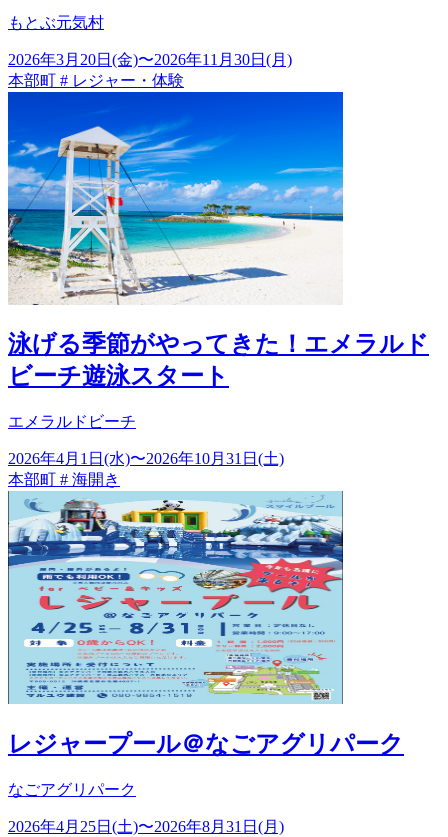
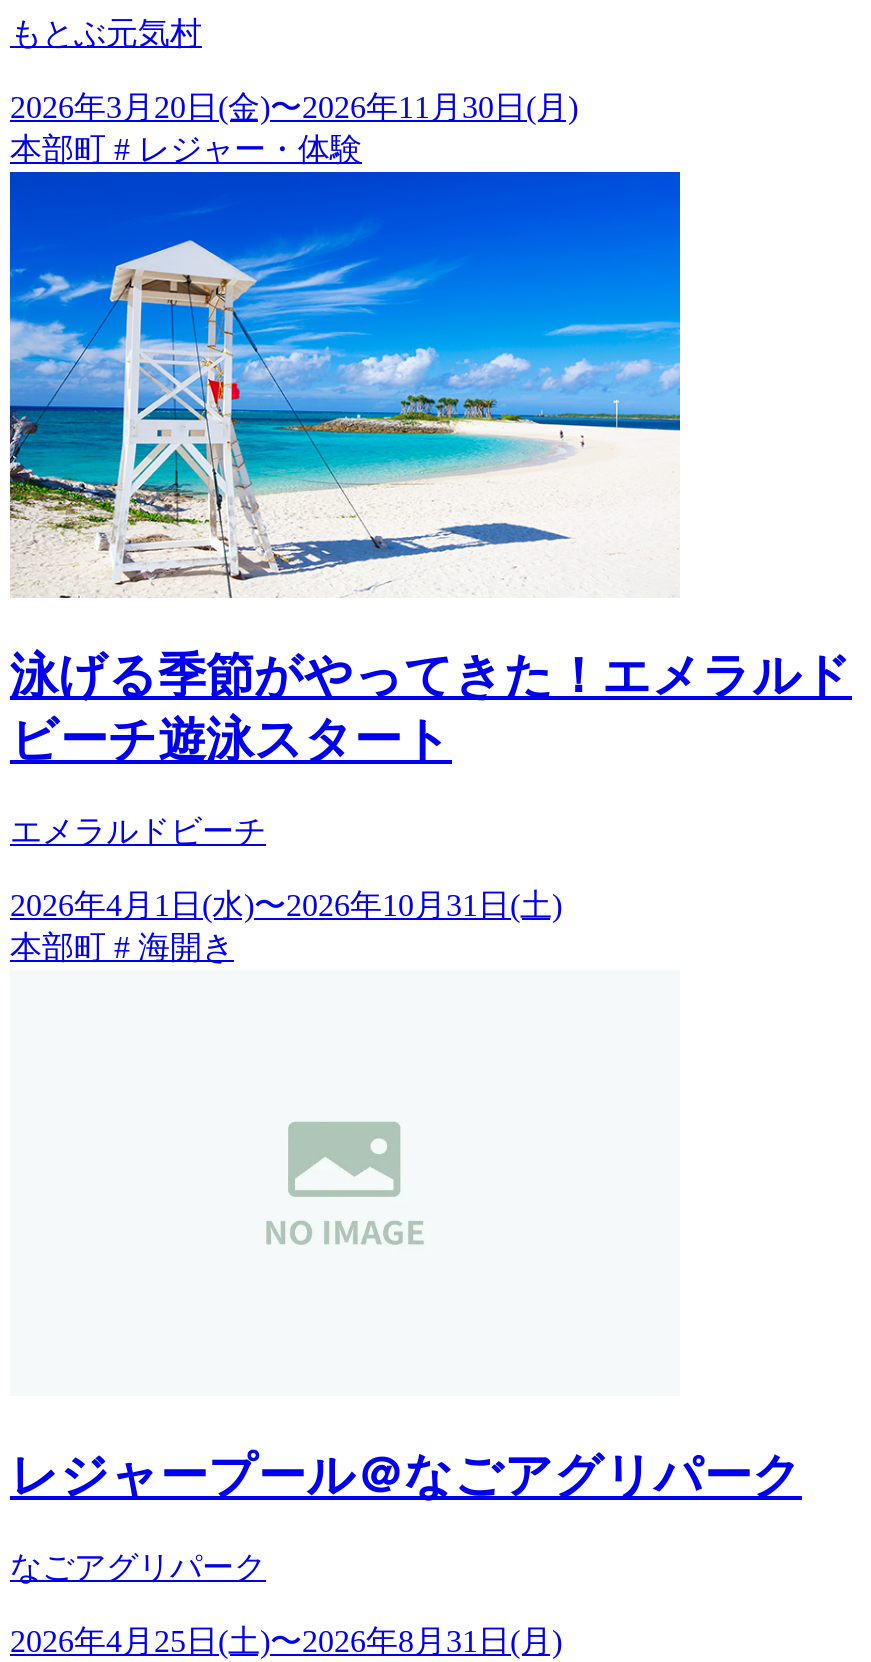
- [image]
